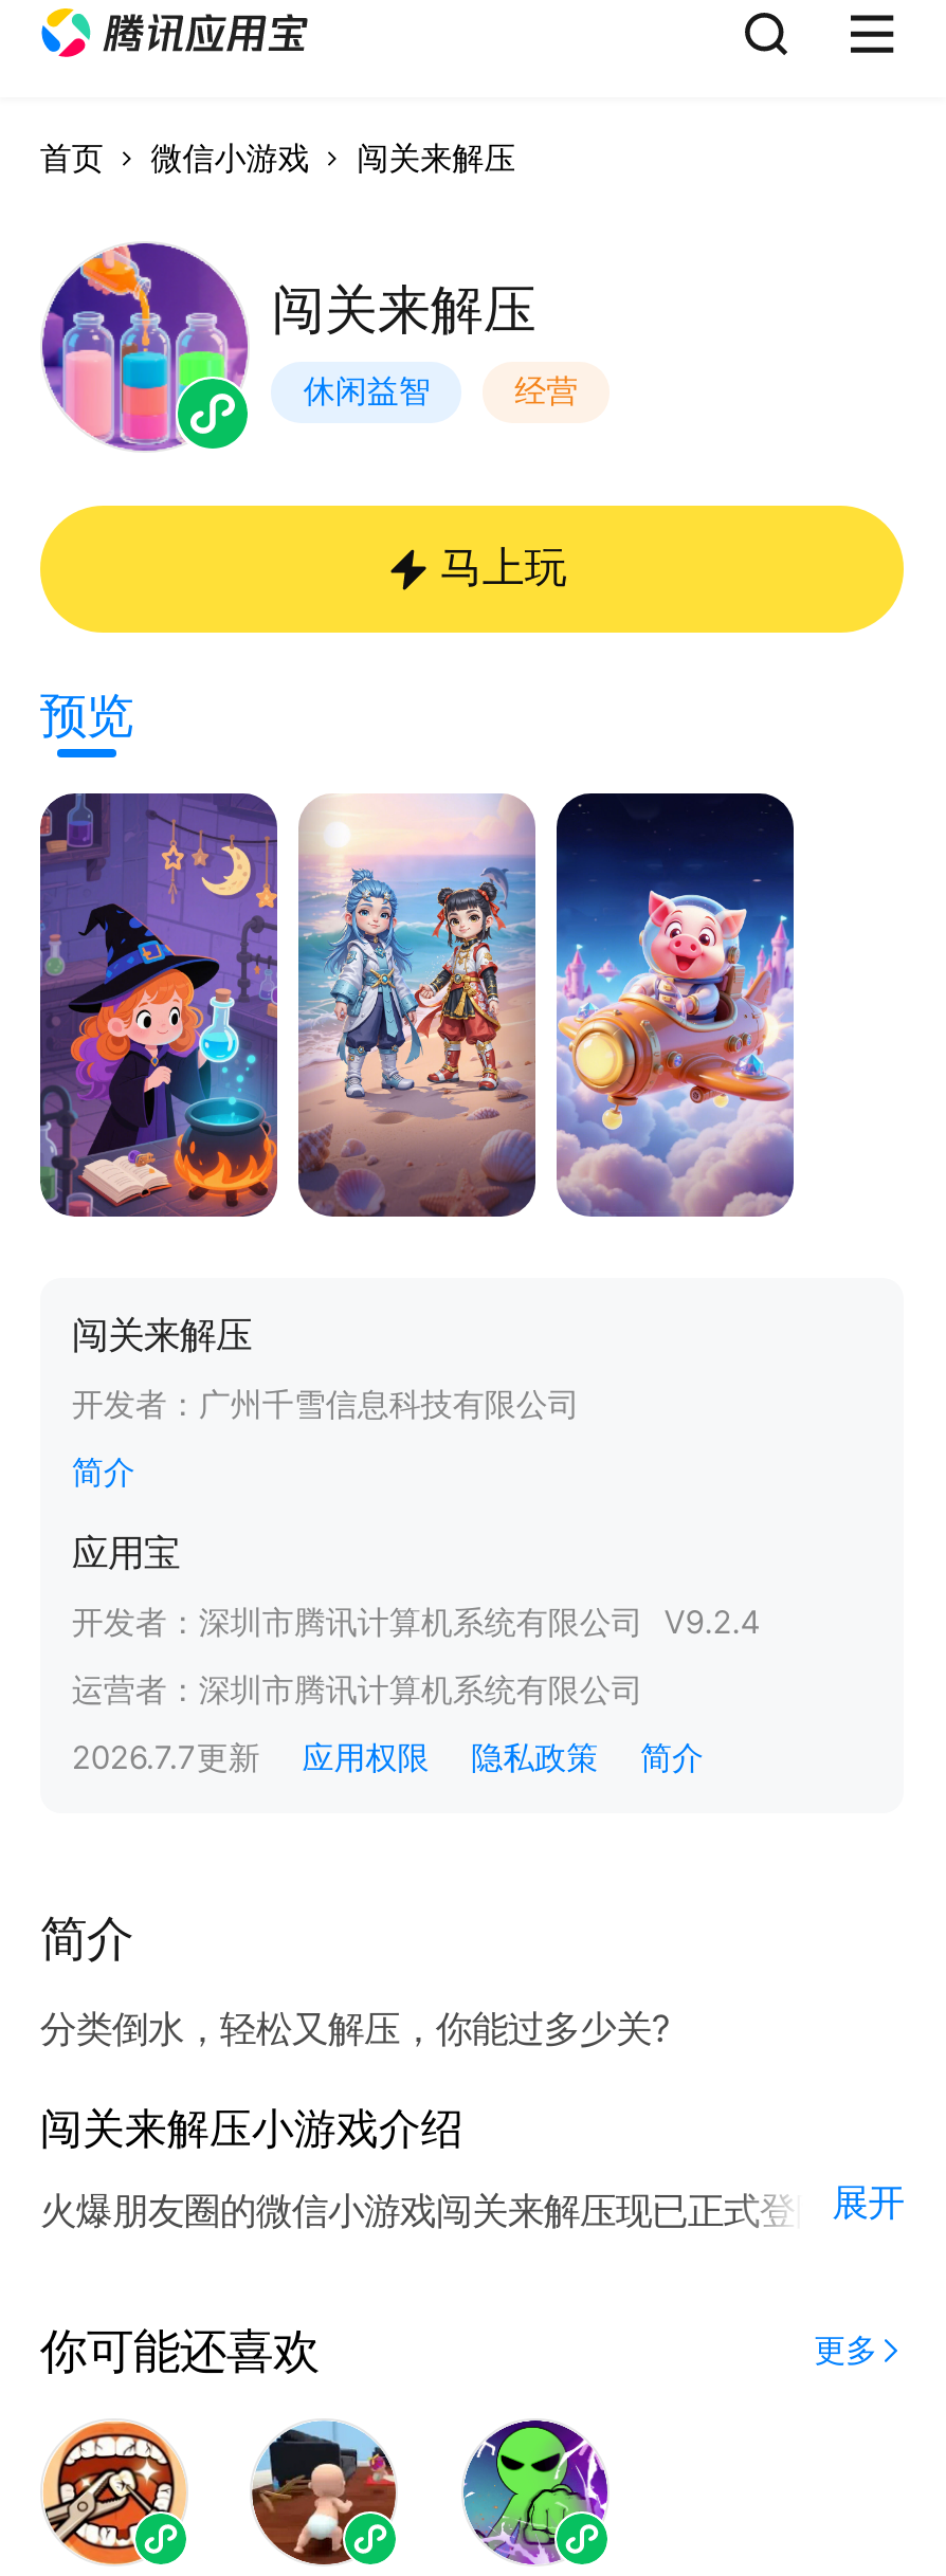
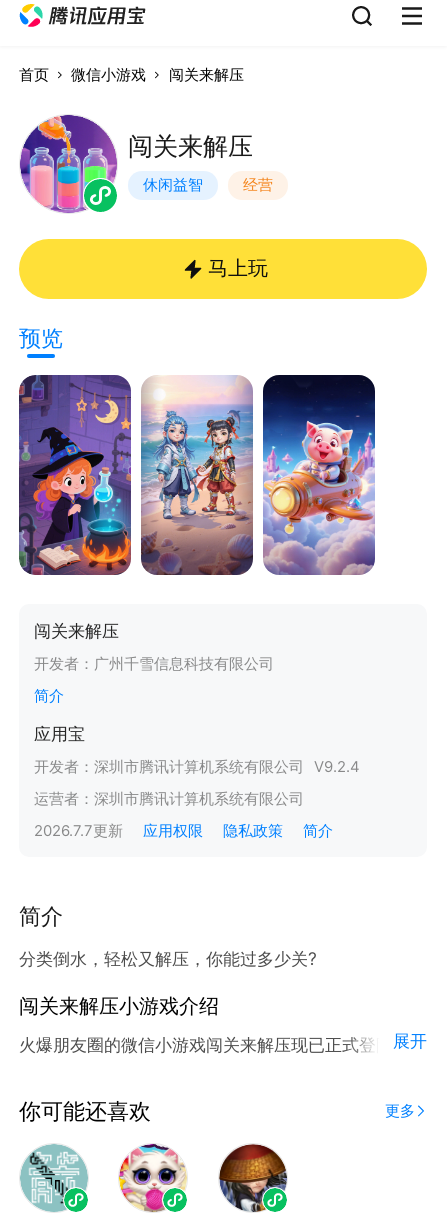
- [image]
+ [image]

- [image]
+ [image]

- [image]
+ [image]
